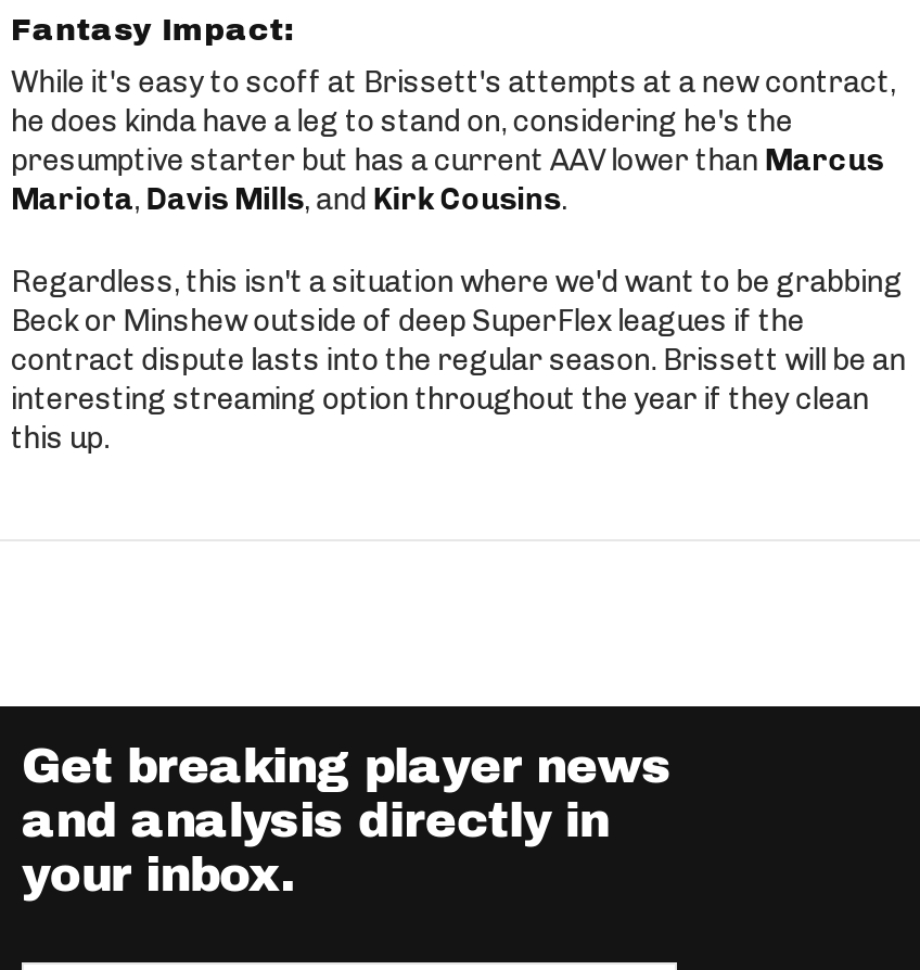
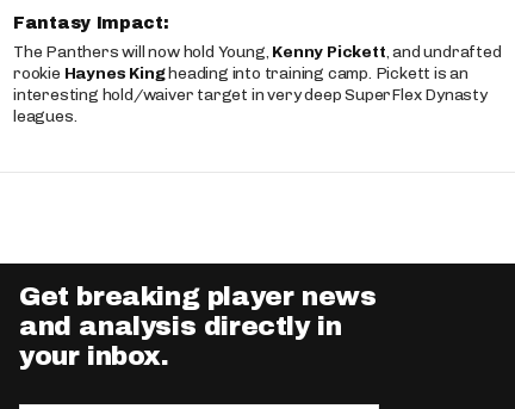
- While it's easy to scoff at Brissett's attempts at a new contract,
- he does kinda have a leg to stand on, considering he's the
- presumptive starter but has a current AAV lower than Marcus
- Mariota, Davis Mills, and Kirk Cousins.
- Regardless, this isn't a situation where we'd want to be grabbing
- Beck or Minshew outside of deep SuperFlex leagues if the
- contract dispute lasts into the regular season. Brissett will be an
- interesting streaming option throughout the year if they clean
- this up.
+ The Panthers will now hold Young, Kenny Pickett, and undrafted
+ rookie Haynes King heading into training camp. Pickett is an
+ interesting hold/waiver target in very deep SuperFlex Dynasty
+ leagues.
